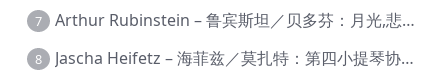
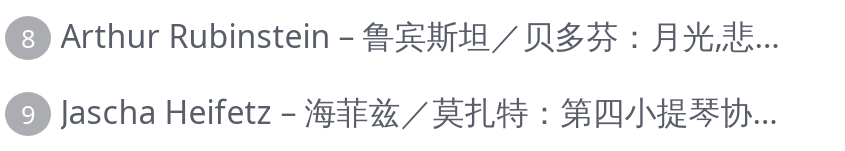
- 7
+ 8

- 8
+ 9
